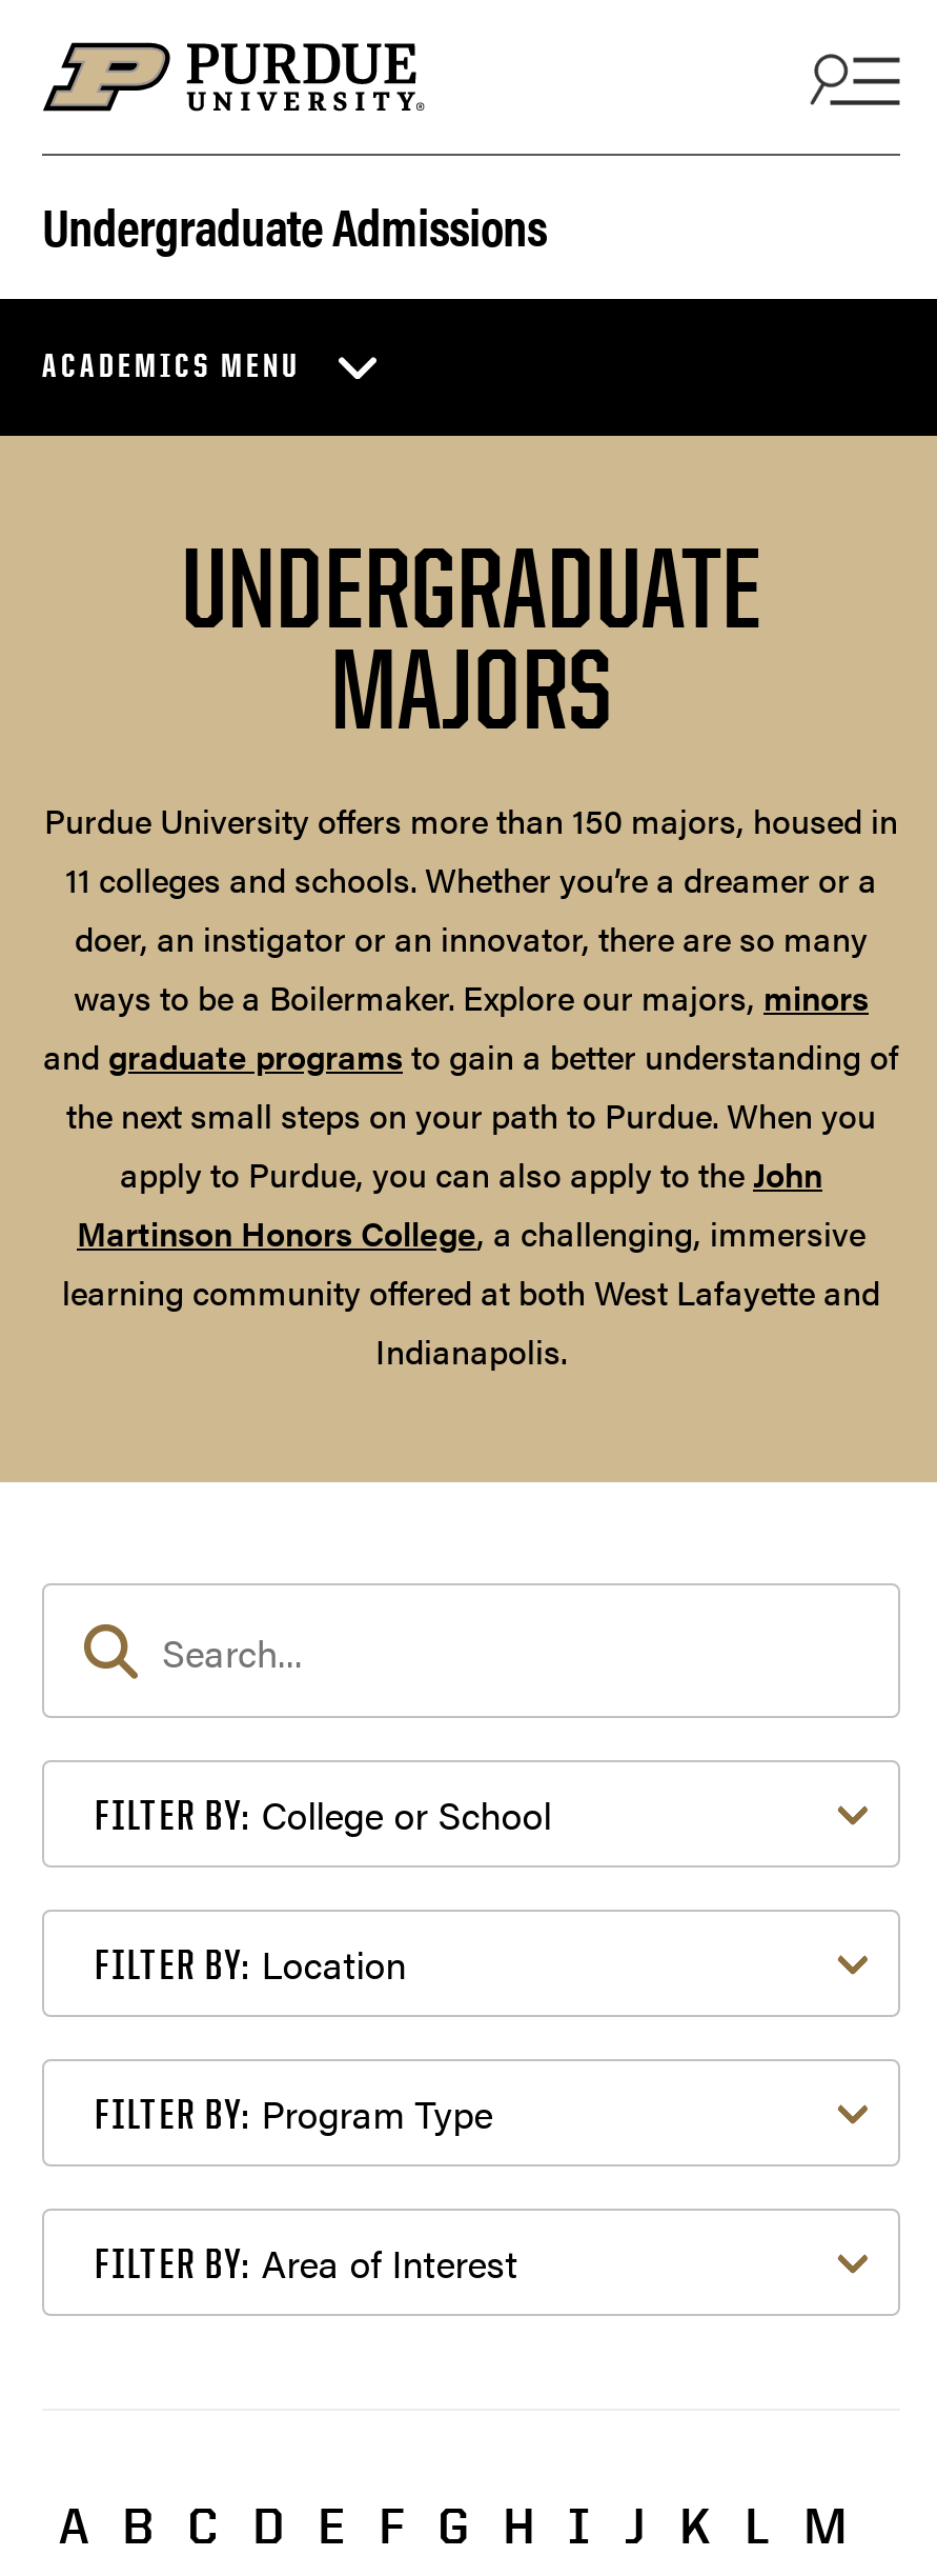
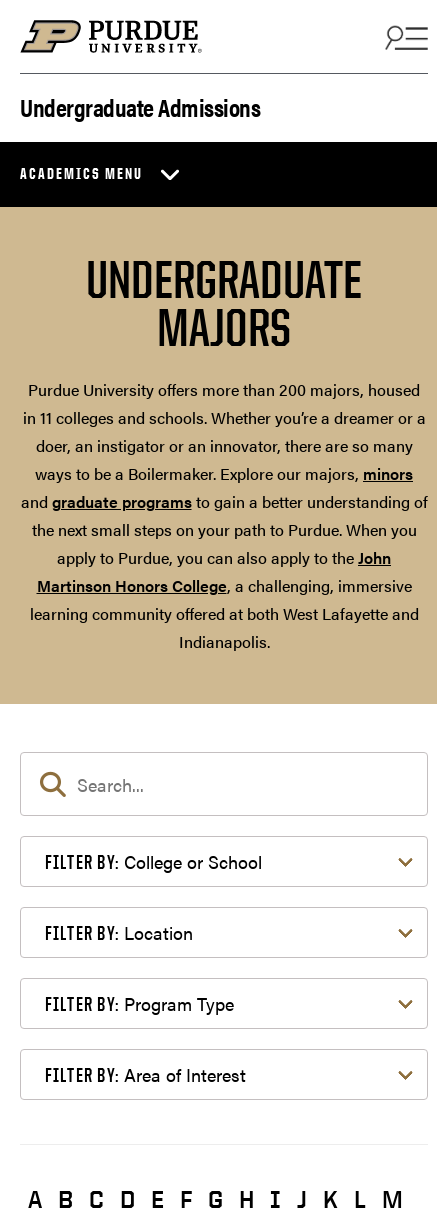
- Purdue University offers more than 150 majors, housed in
- 11 colleges and schools. Whether you’re a dreamer or a
+ Purdue University offers more than 200 majors, housed
+ in 11 colleges and schools. Whether you’re a dreamer or a
